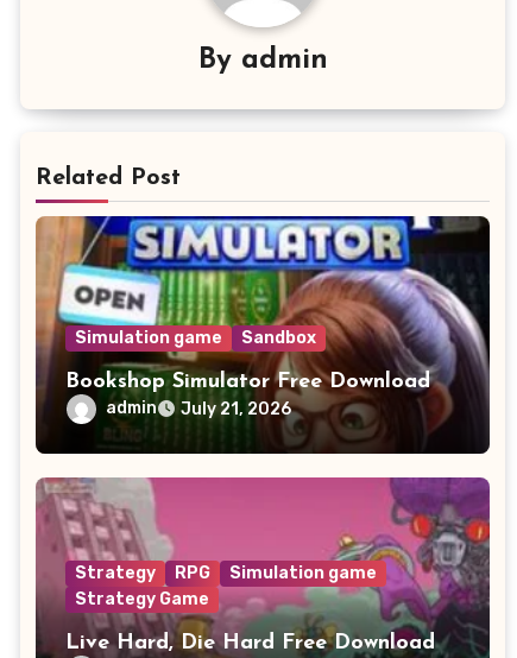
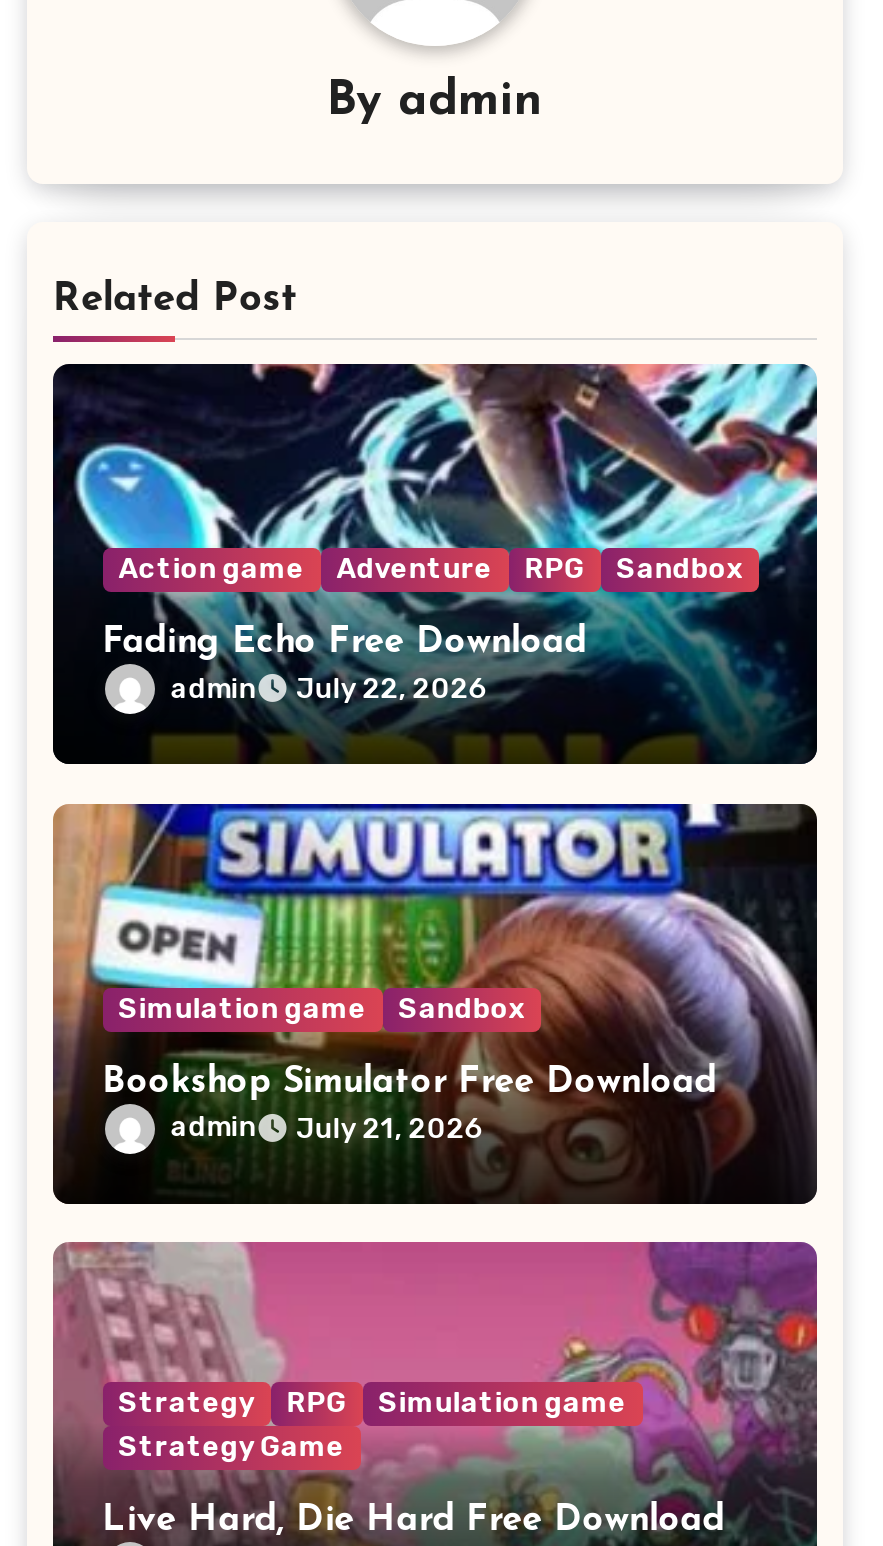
+ [image]
+ Action game
+ Adventure
+ RPG
+ Sandbox
+ Fading Echo Free Download
+ admin
+ July 22, 2026
